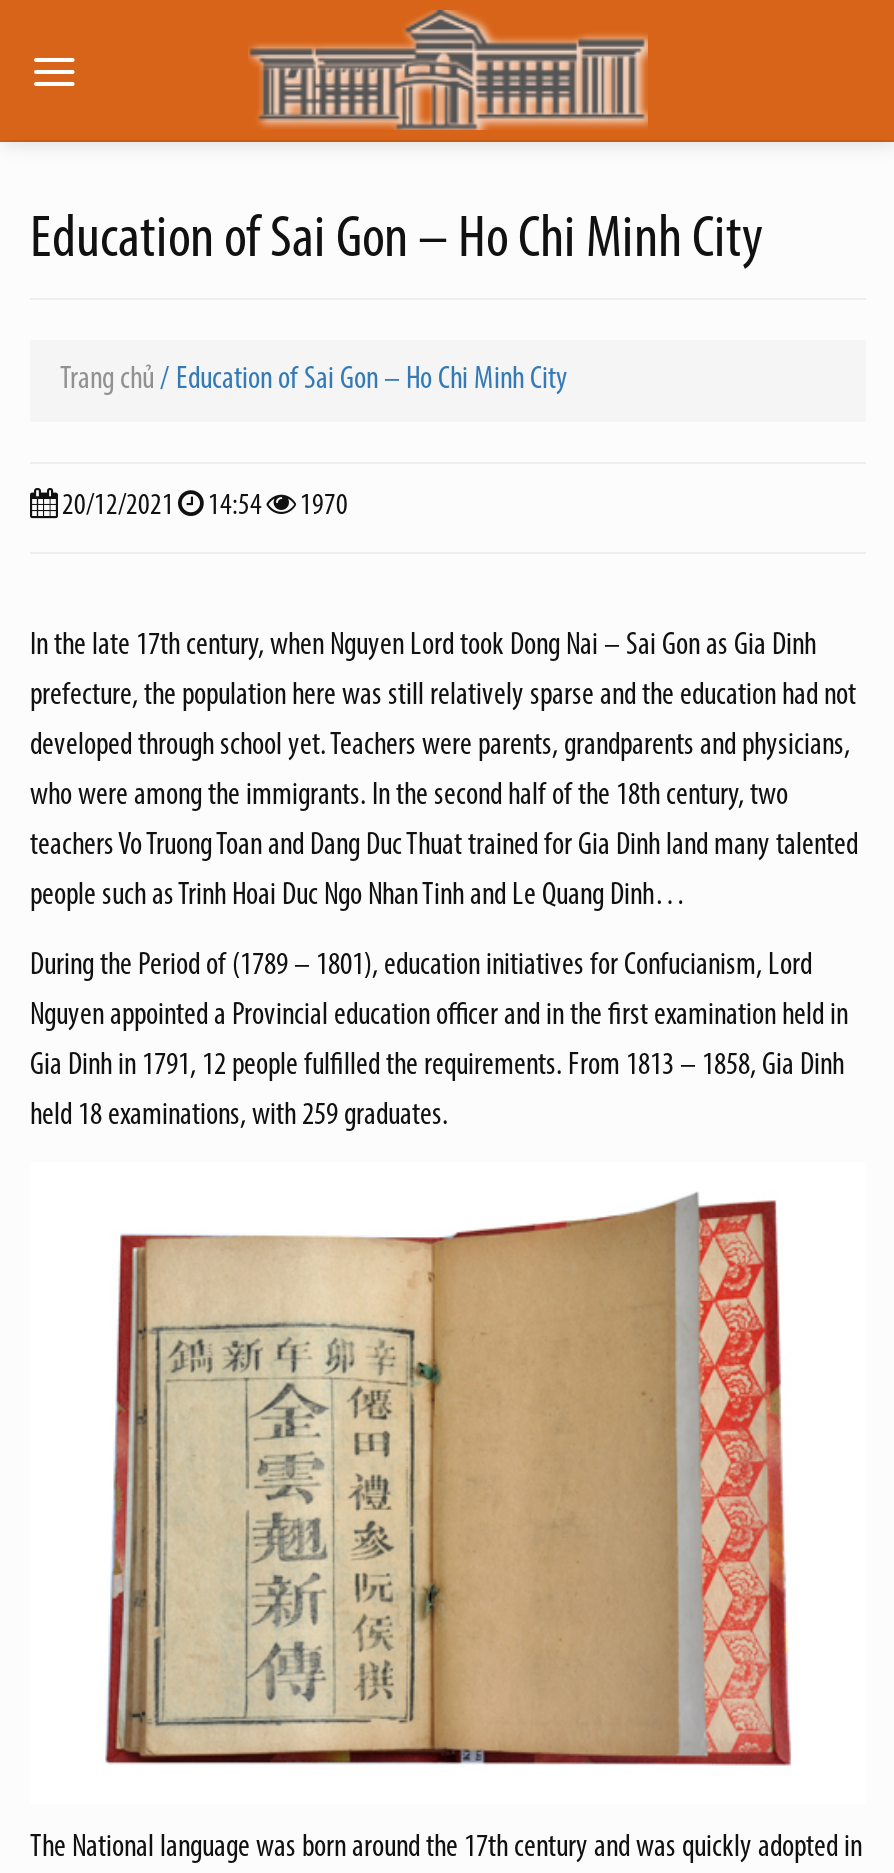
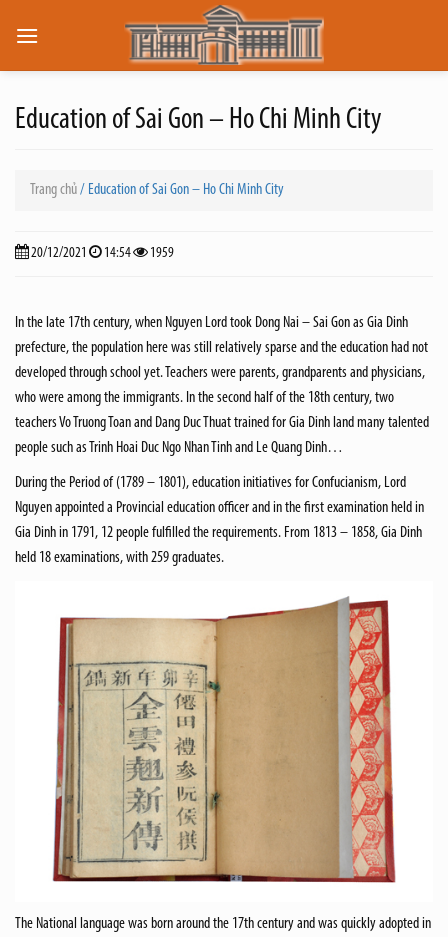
- 20/12/2021 14:54 1970
+ 20/12/2021 14:54 1959
